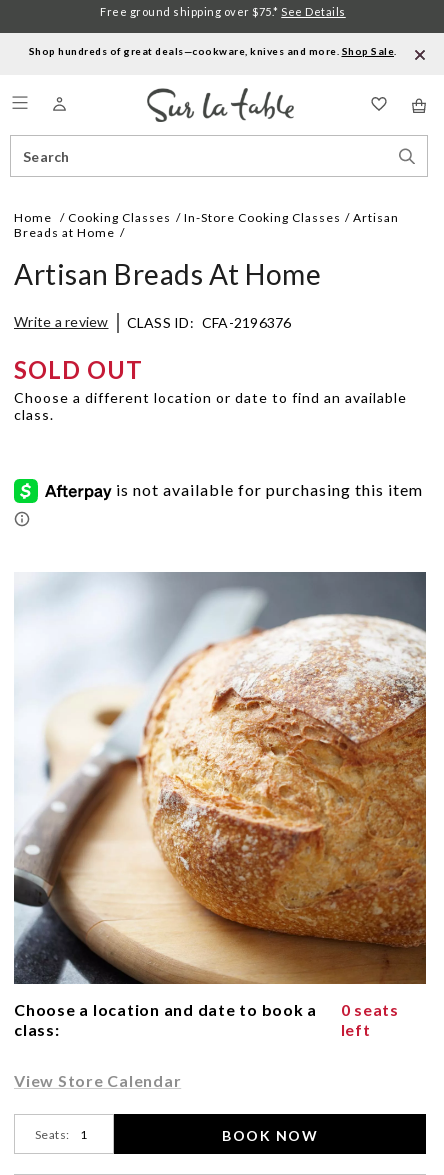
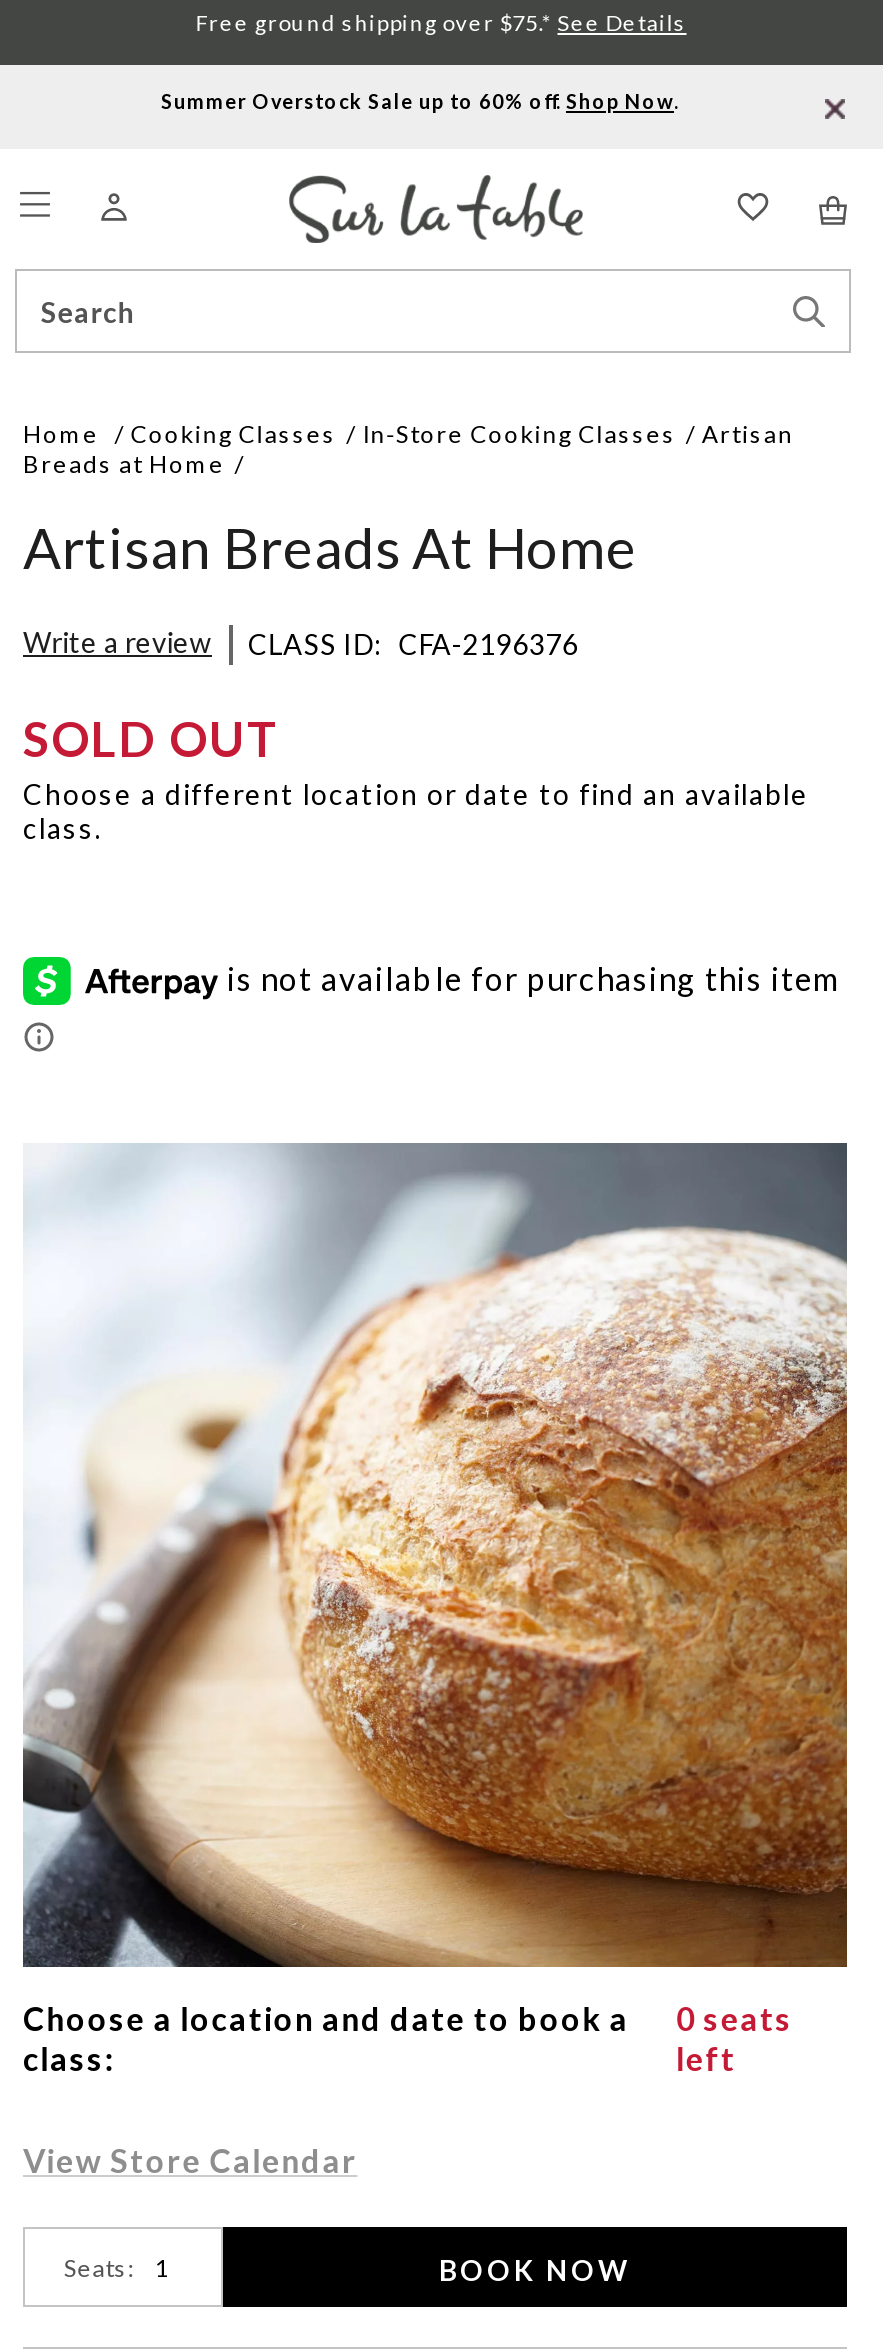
- Shop hundreds of great deals—cookware, knives and more. Shop Sale.
+ Summer Overstock Sale up to 60% off. Shop Now.
